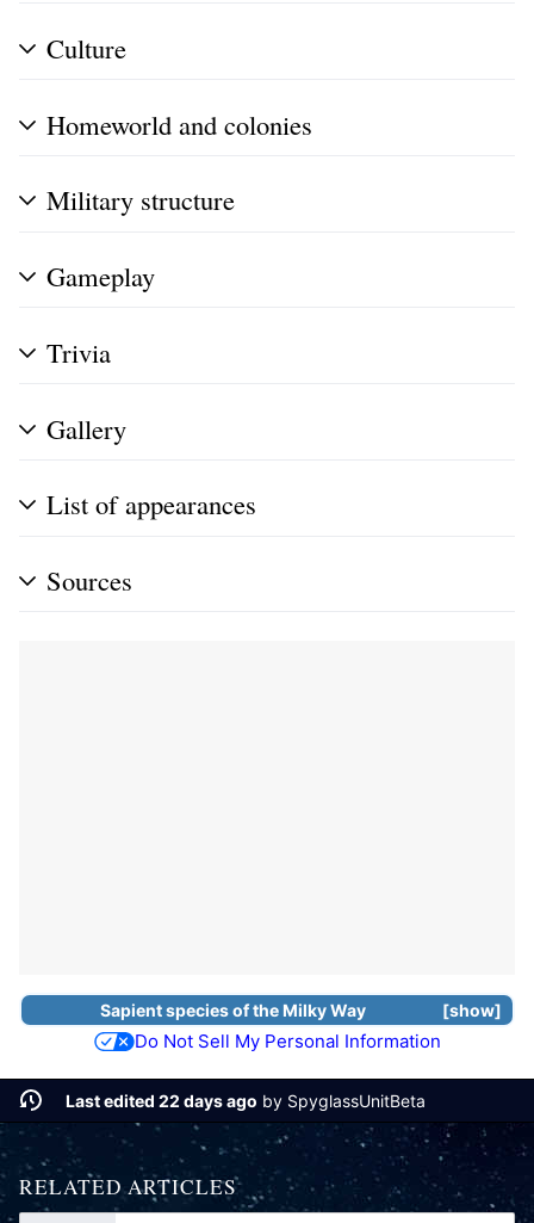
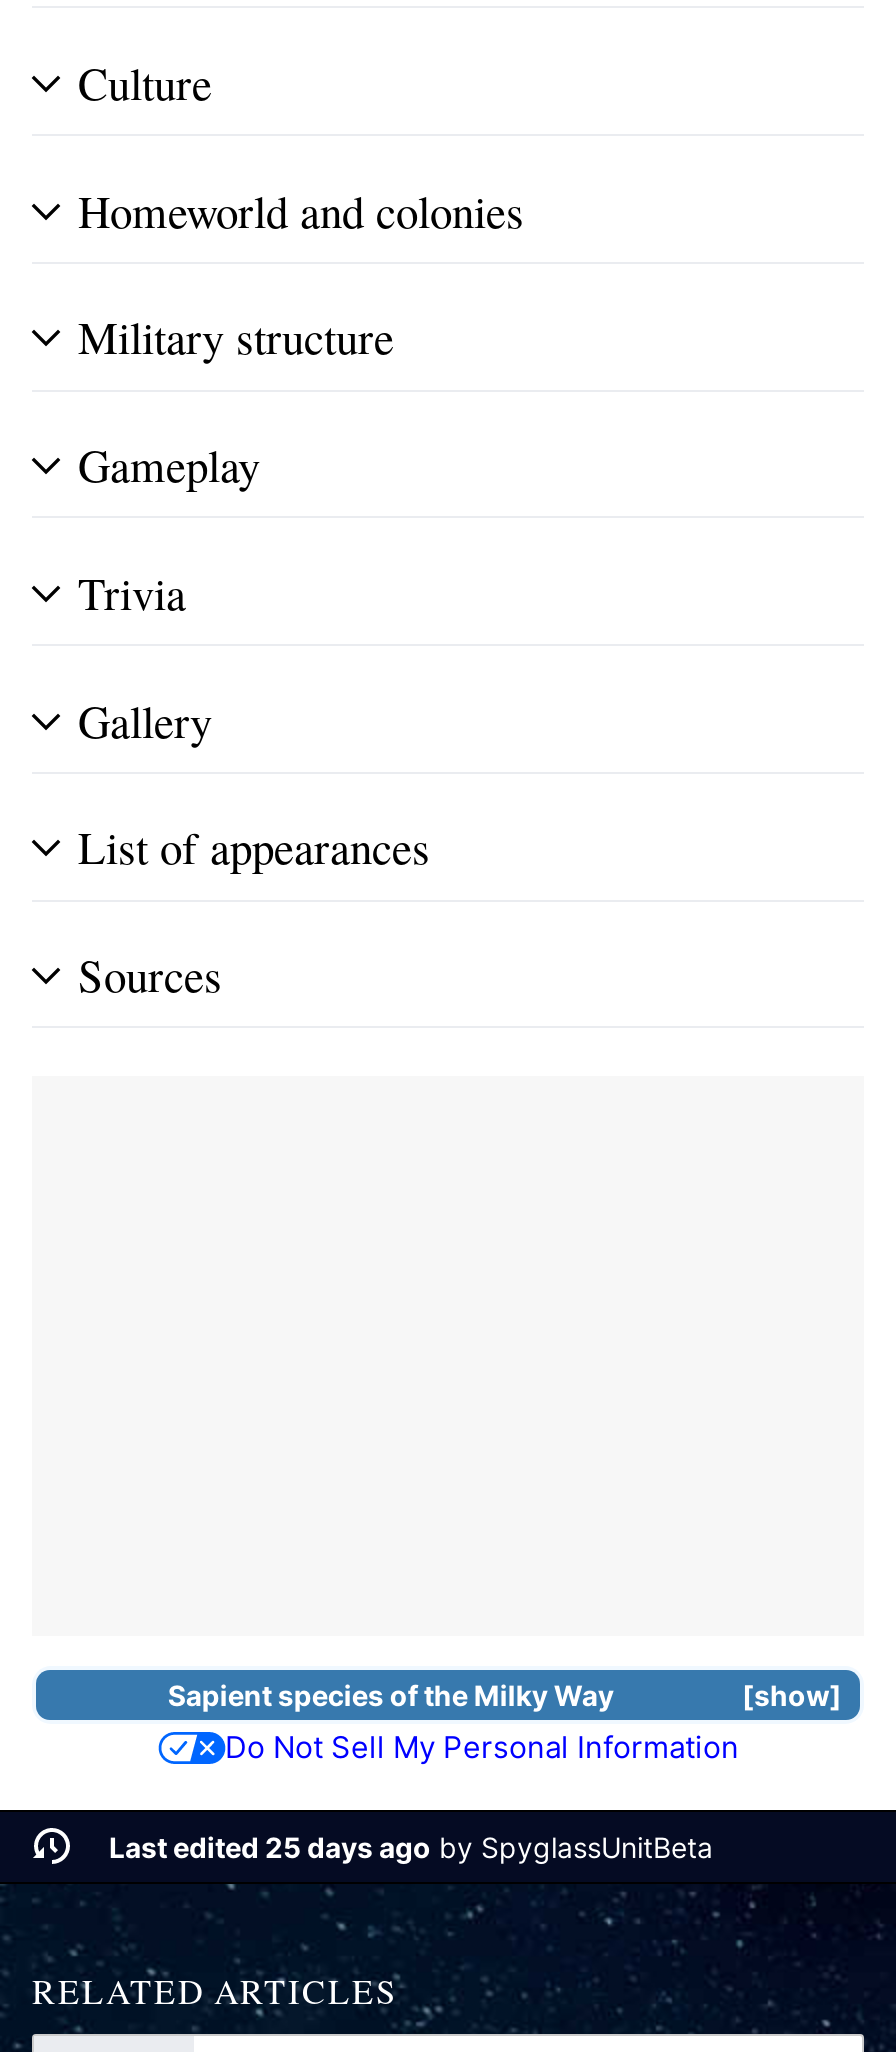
- Last edited 22 days ago by SpyglassUnitBeta
+ Last edited 25 days ago by SpyglassUnitBeta
